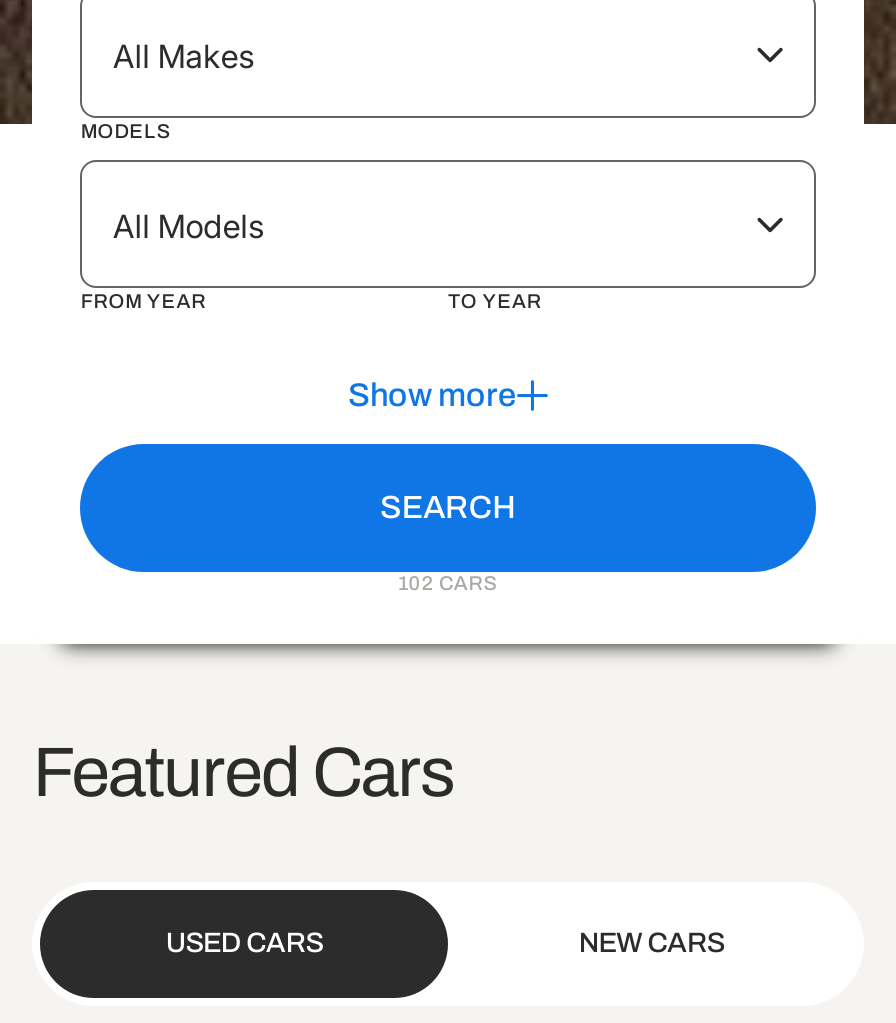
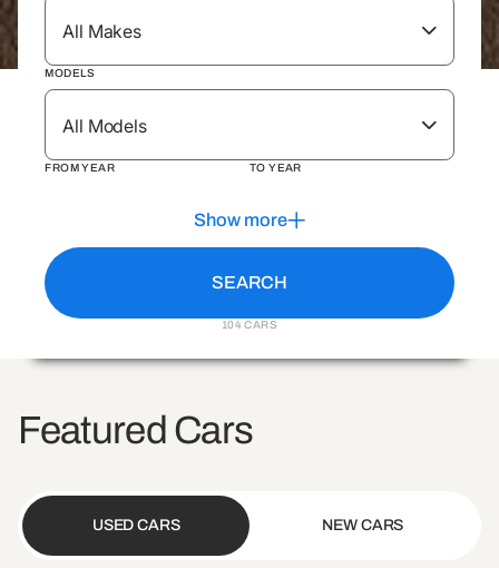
- 102CARS
+ 104CARS
